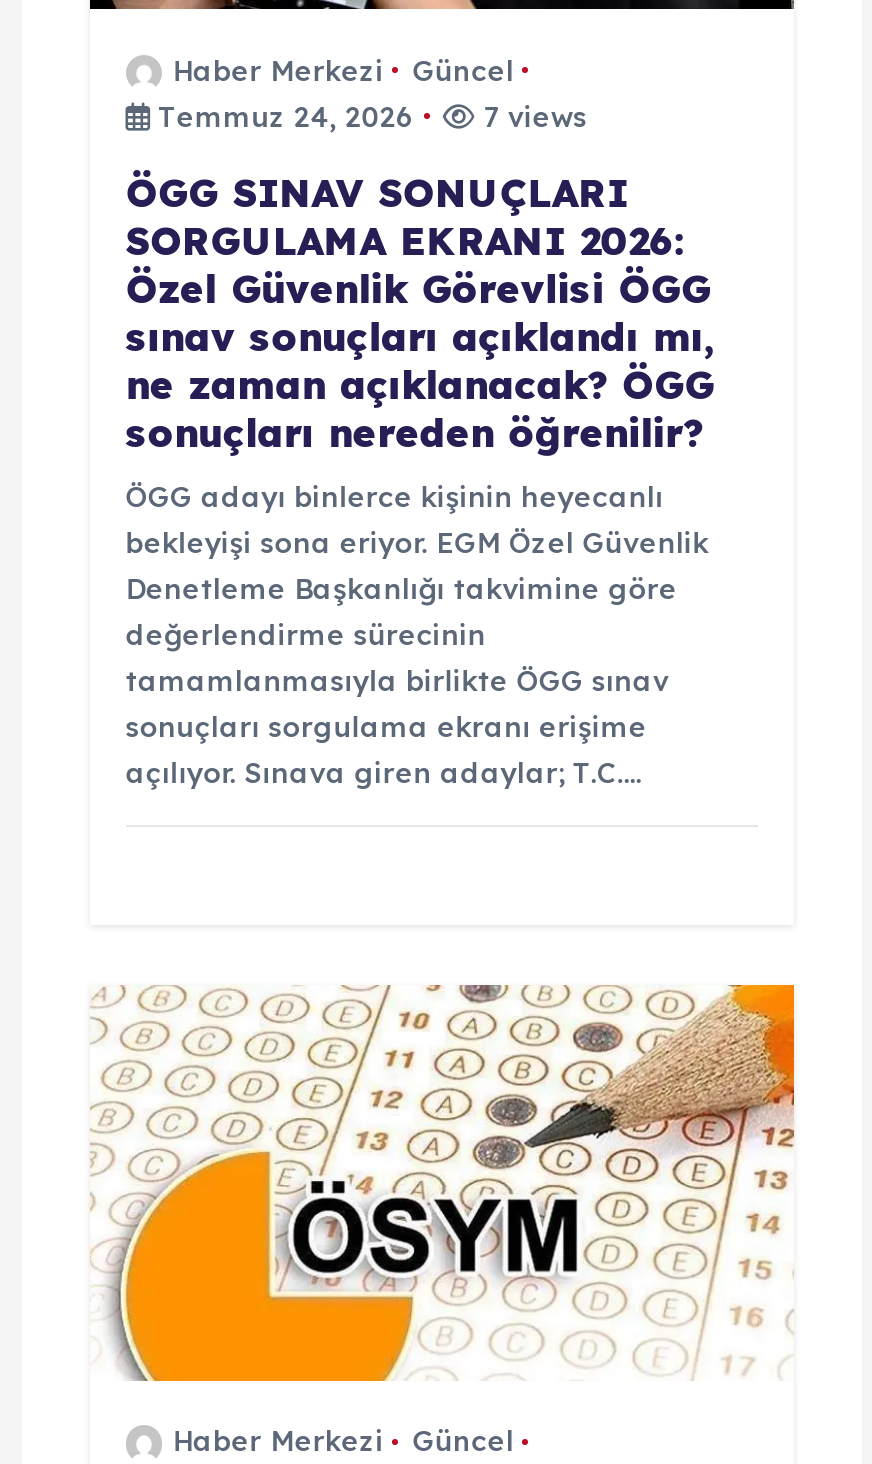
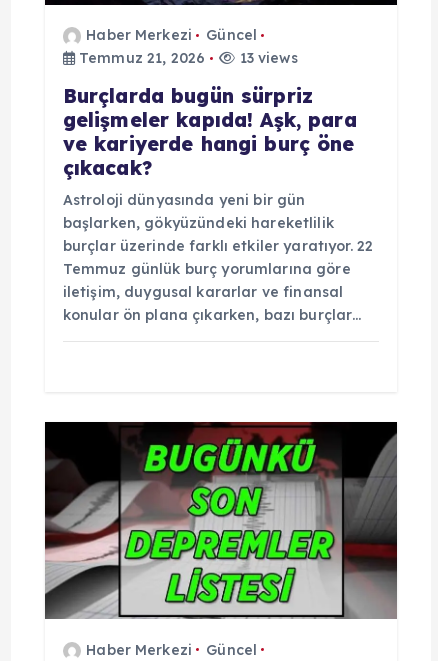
- Temmuz 24, 2026
- 7 views
+ Temmuz 21, 2026
+ 13 views

- ÖGG SINAV SONUÇLARI
- SORGULAMA EKRANI 2026:
- Özel Güvenlik Görevlisi ÖGG
- sınav sonuçları açıklandı mı,
- ne zaman açıklanacak? ÖGG
- sonuçları nereden öğrenilir?
+ Burçlarda bugün sürpriz
+ gelişmeler kapıda! Aşk, para
+ ve kariyerde hangi burç öne
+ çıkacak?

- ÖGG adayı binlerce kişinin heyecanlı
- bekleyişi sona eriyor. EGM Özel Güvenlik
- Denetleme Başkanlığı takvimine göre
- değerlendirme sürecinin
- tamamlanmasıyla birlikte ÖGG sınav
- sonuçları sorgulama ekranı erişime
- açılıyor. Sınava giren adaylar; T.C.…
+ Astroloji dünyasında yeni bir gün
+ başlarken, gökyüzündeki hareketlilik
+ burçlar üzerinde farklı etkiler yaratıyor. 22
+ Temmuz günlük burç yorumlarına göre
+ iletişim, duygusal kararlar ve finansal
+ konular ön plana çıkarken, bazı burçlar…

- [image]
+ [image]
